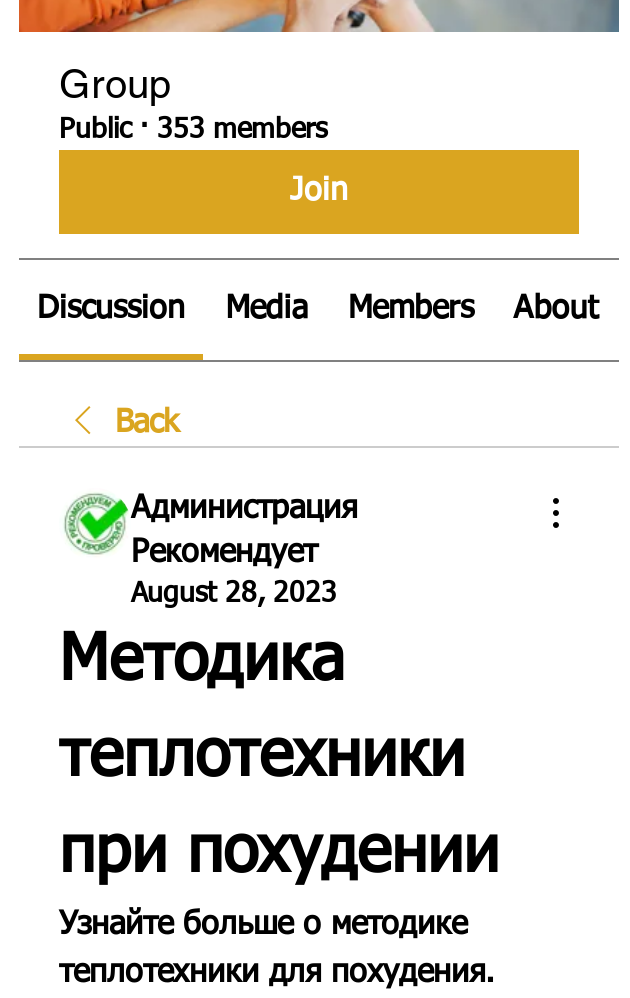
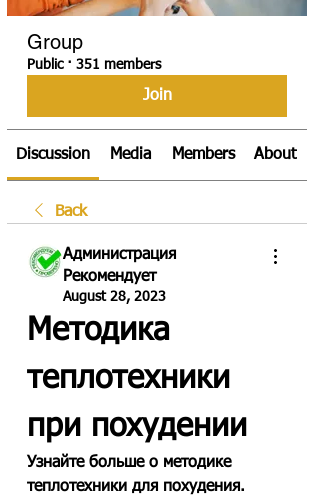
- Public · 353 members
+ Public · 351 members
